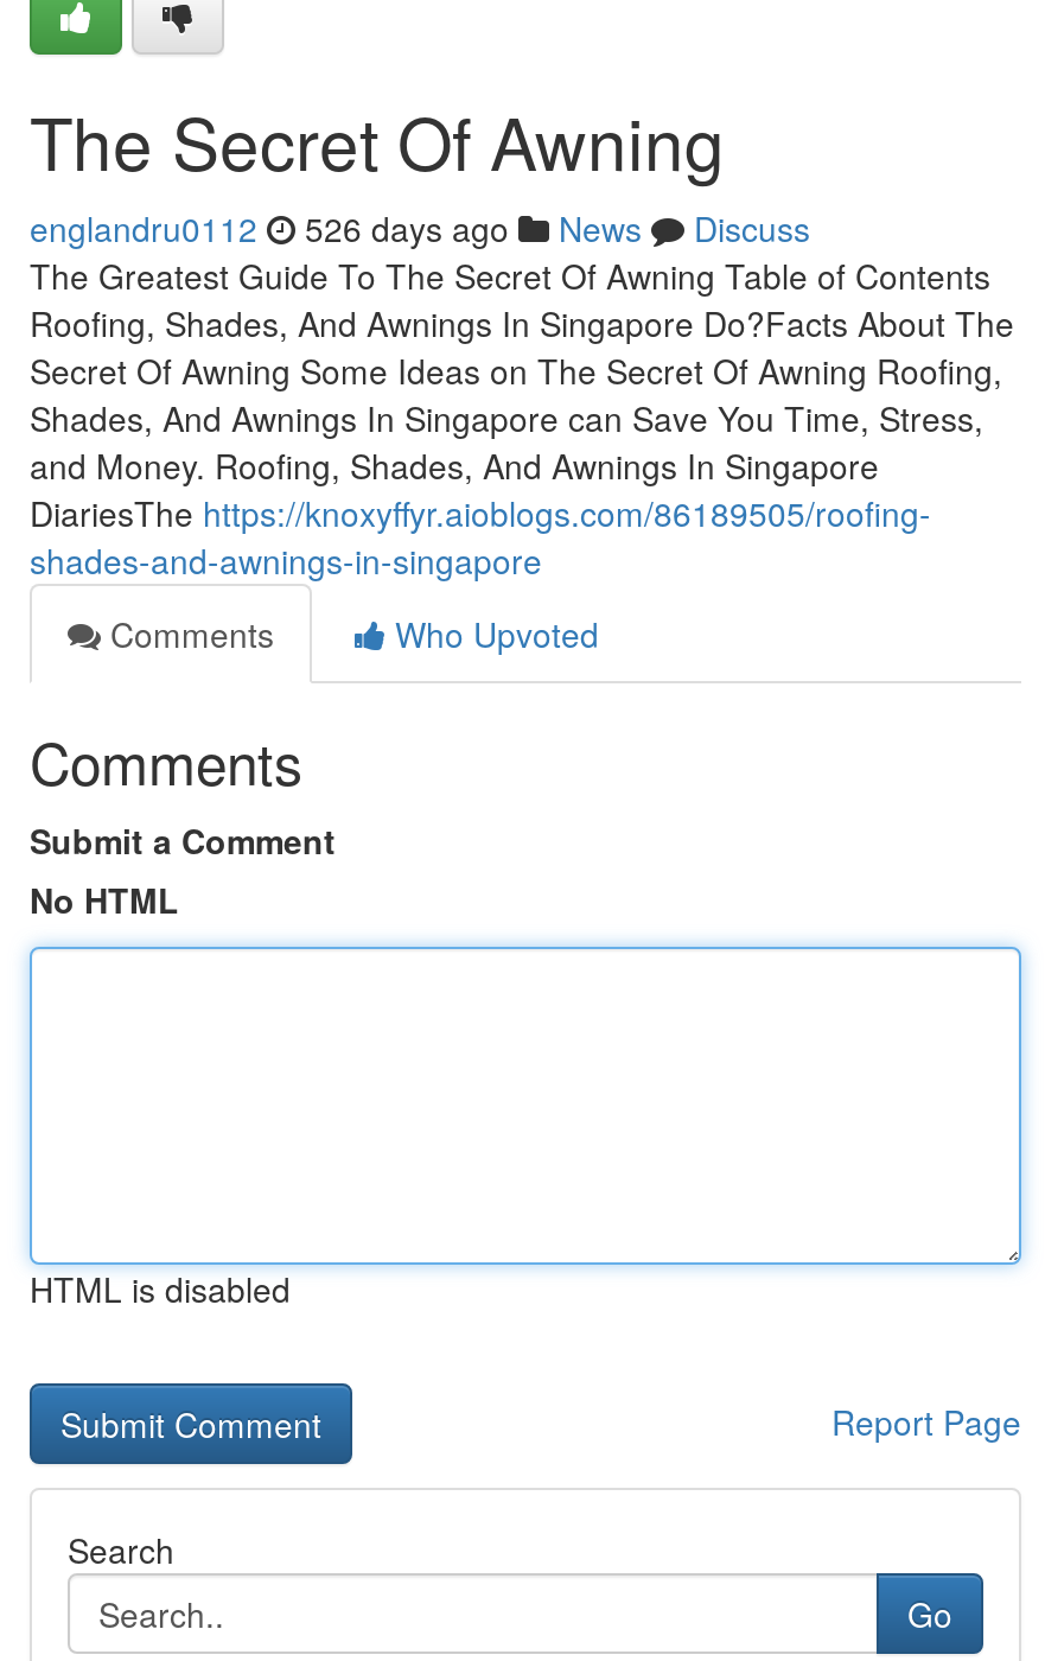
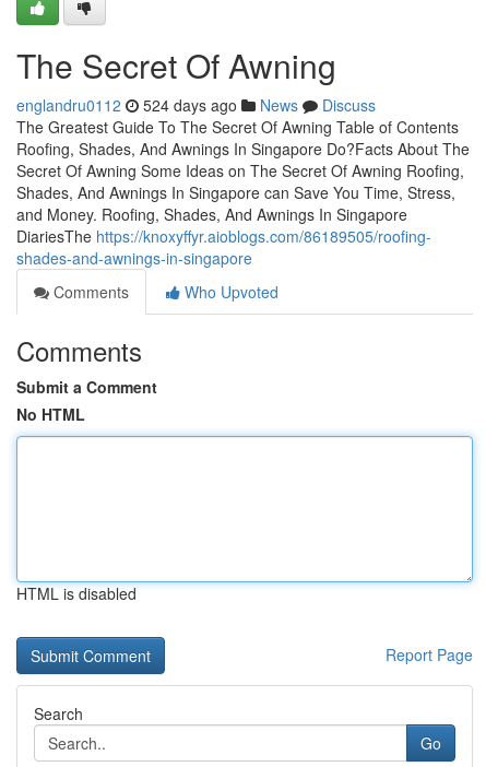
- englandru0112 526 days ago News Discuss
+ englandru0112 524 days ago News Discuss
